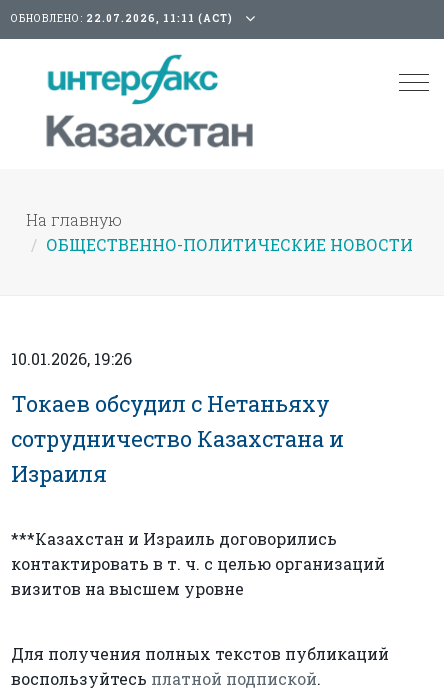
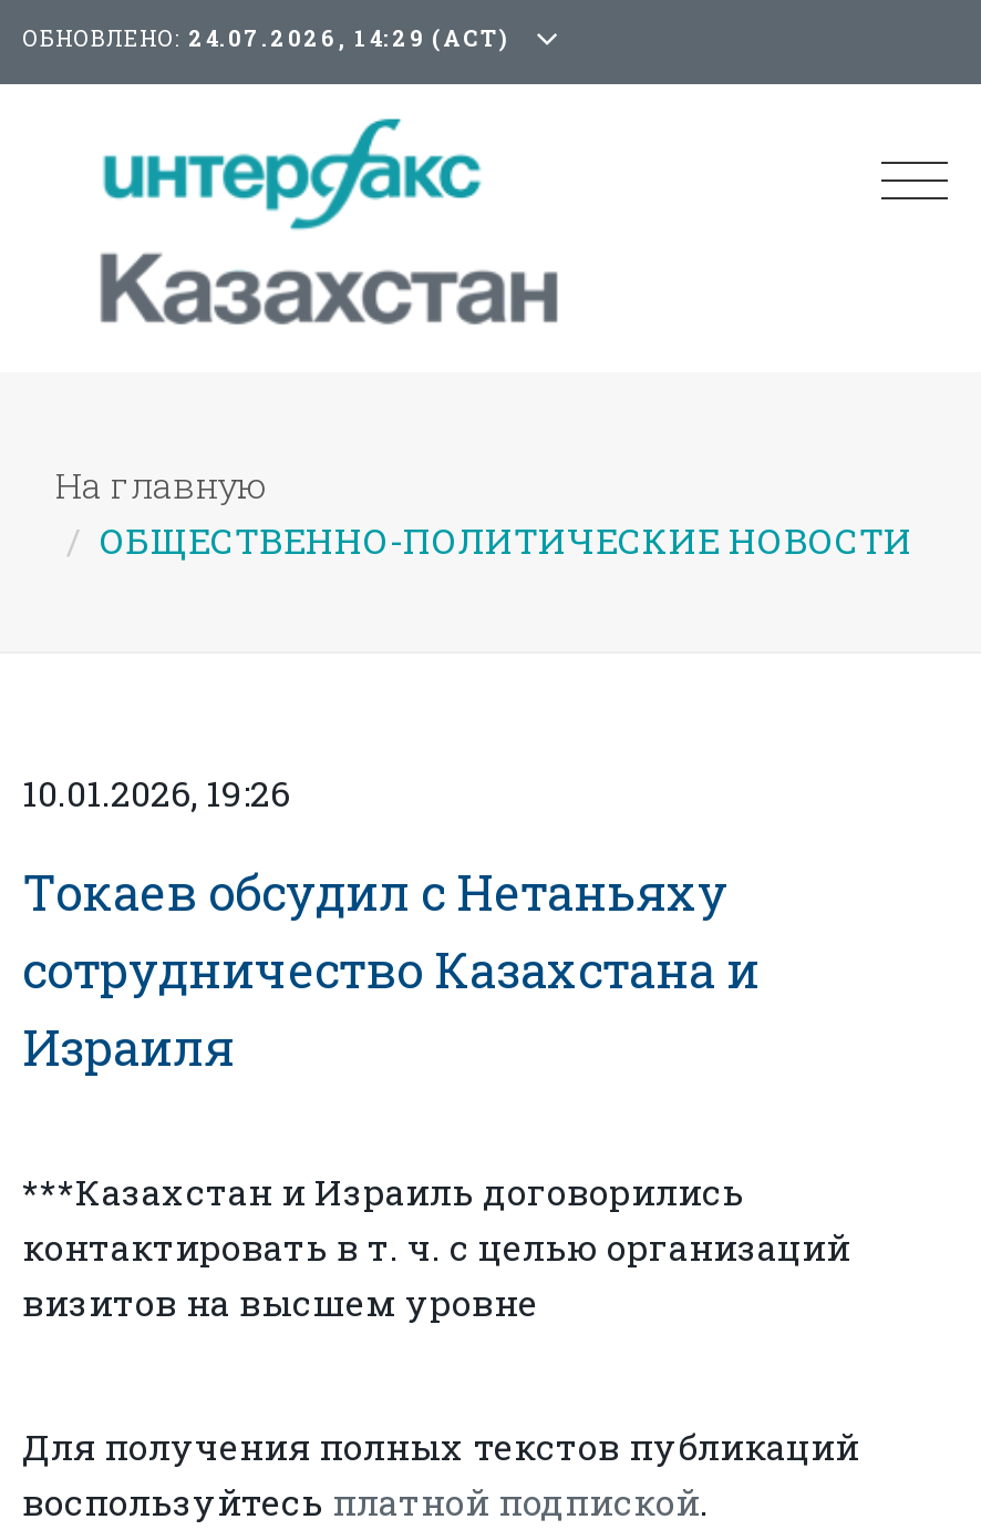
- ОБНОВЛЕНО: 22.07.2026, 11:11 (АСТ)
+ ОБНОВЛЕНО: 24.07.2026, 14:29 (АСТ)
